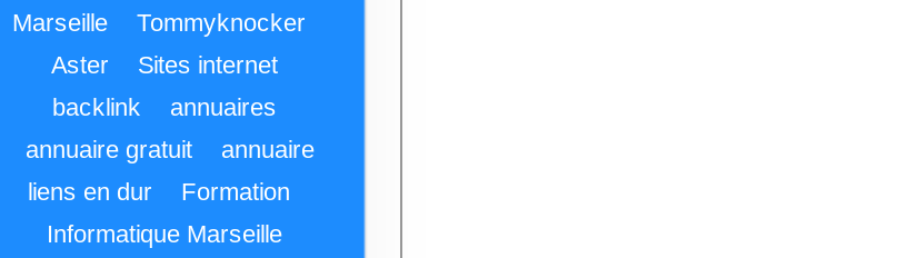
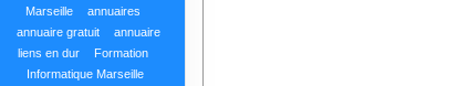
- Tommyknocker
- Aster
- Sites internet
- backlink
